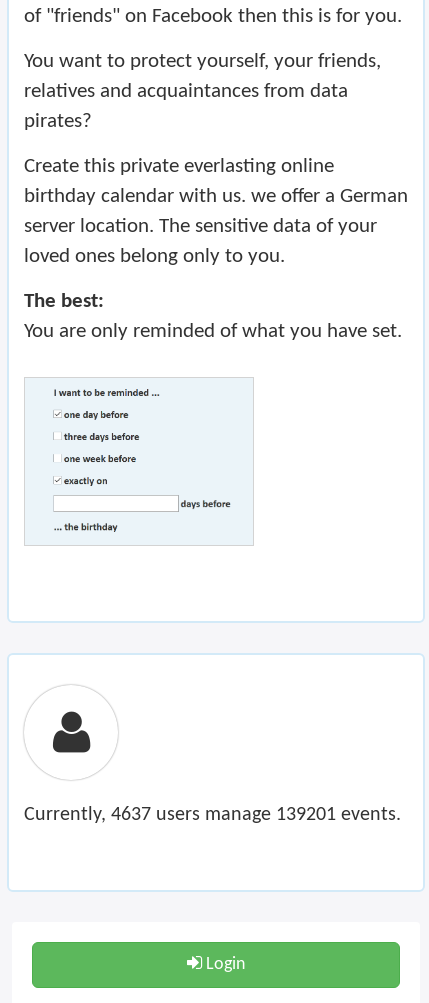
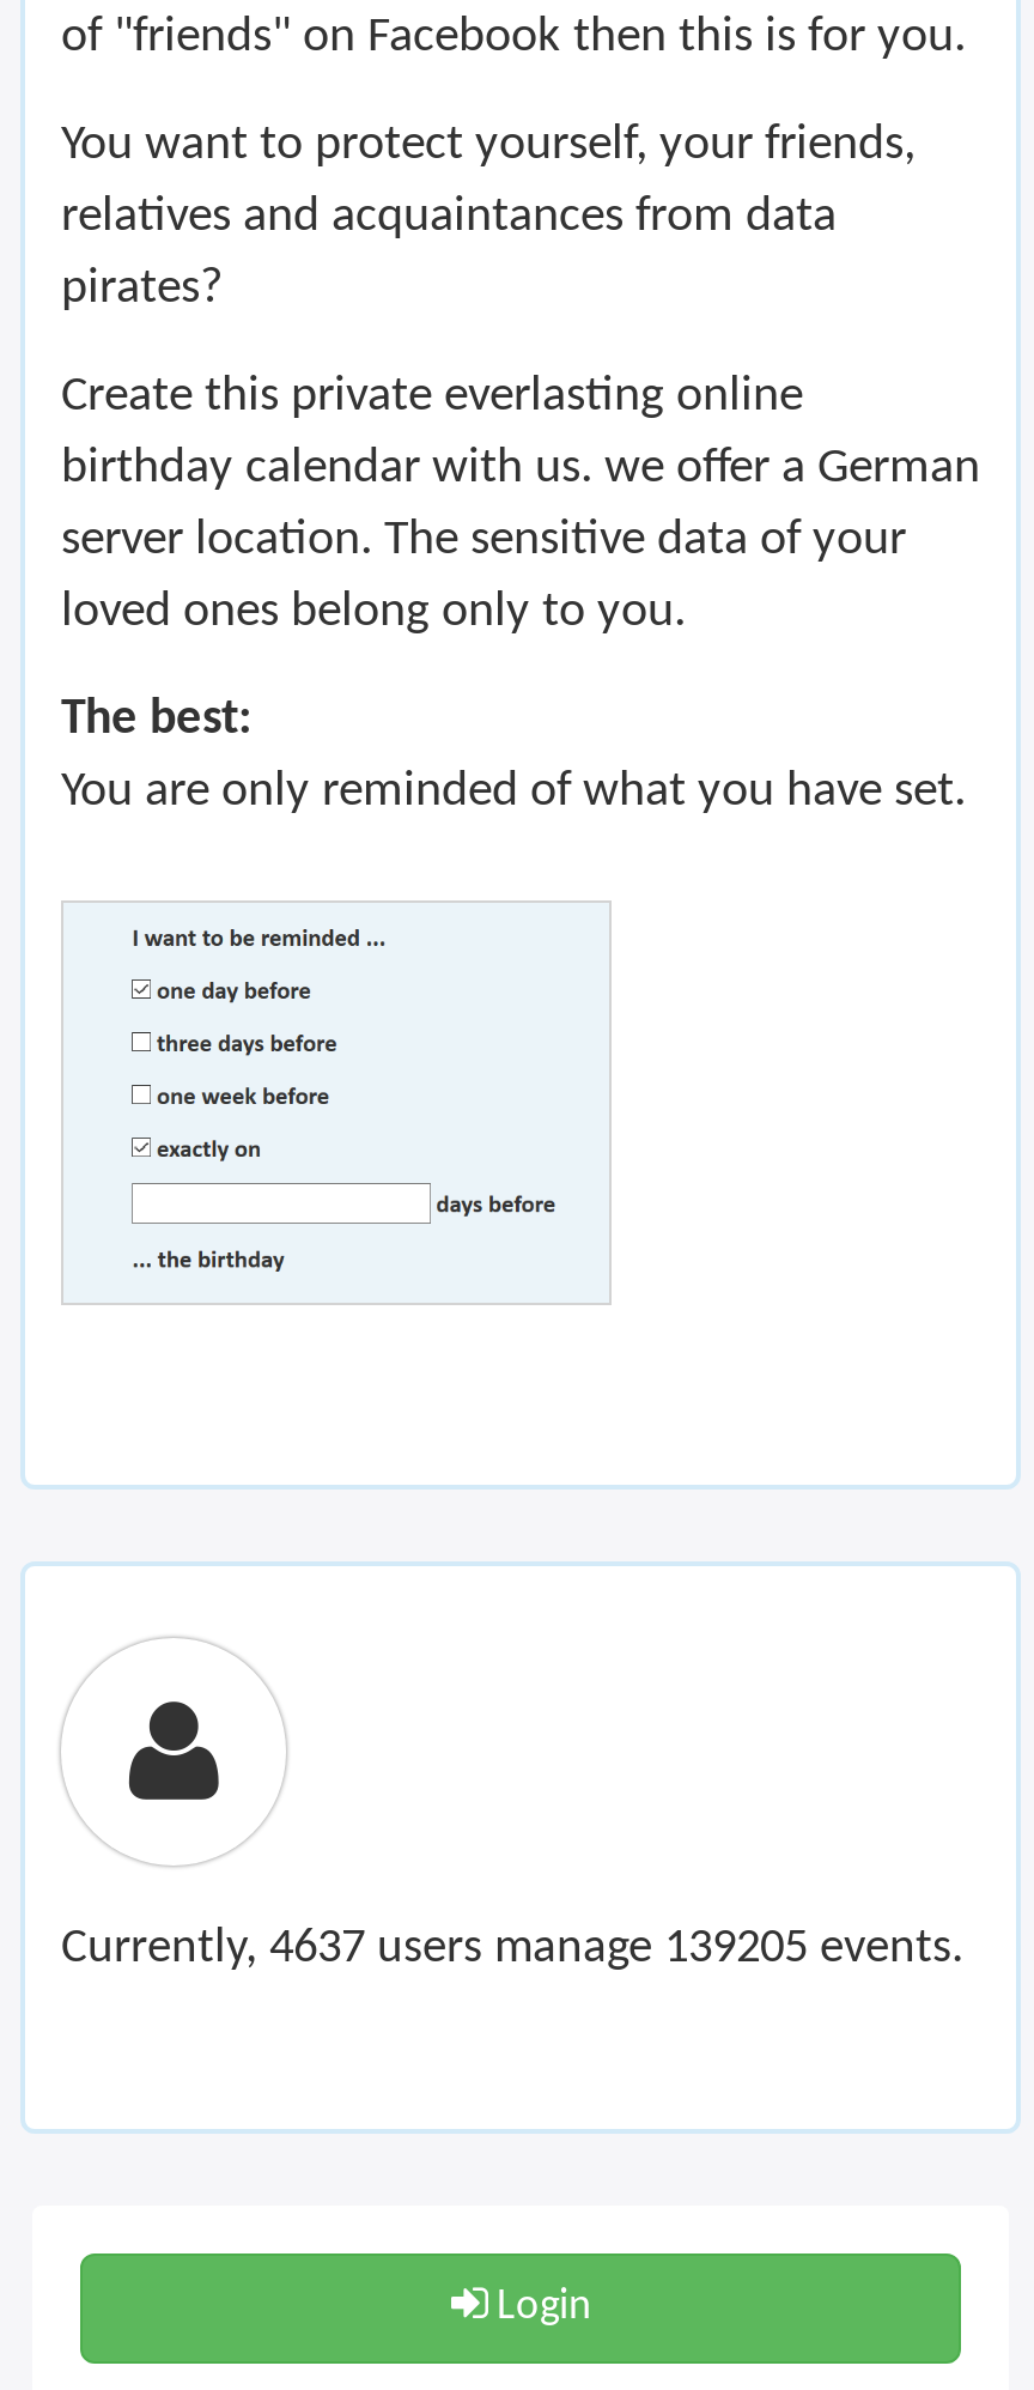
- Currently, 4637 users manage 139201 events.
+ Currently, 4637 users manage 139205 events.
